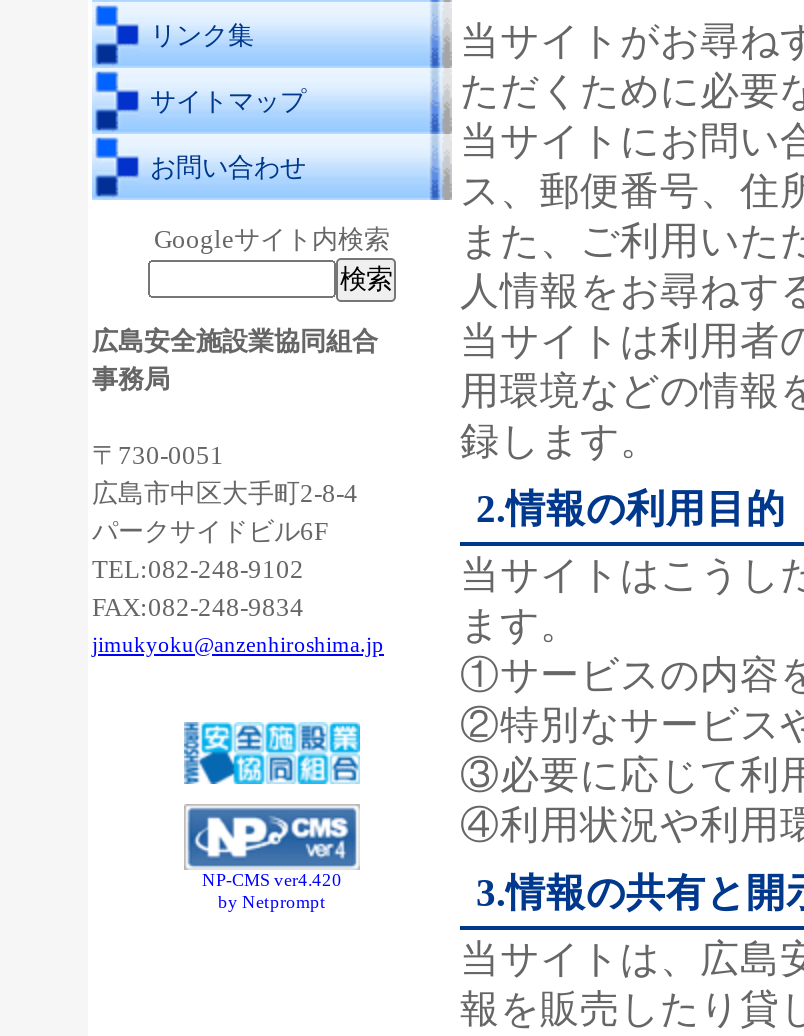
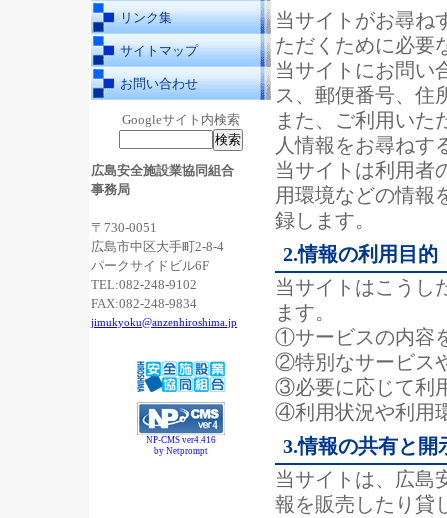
- NP-CMS ver4.420
+ NP-CMS ver4.416
